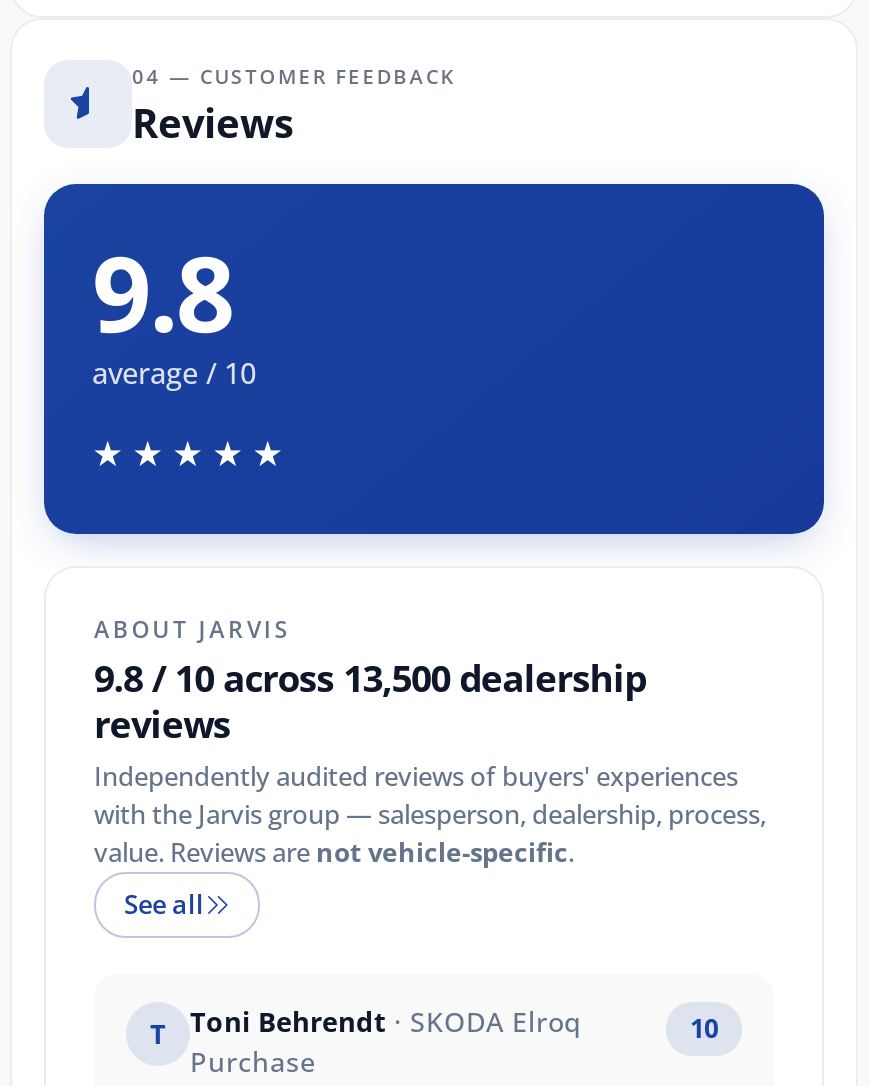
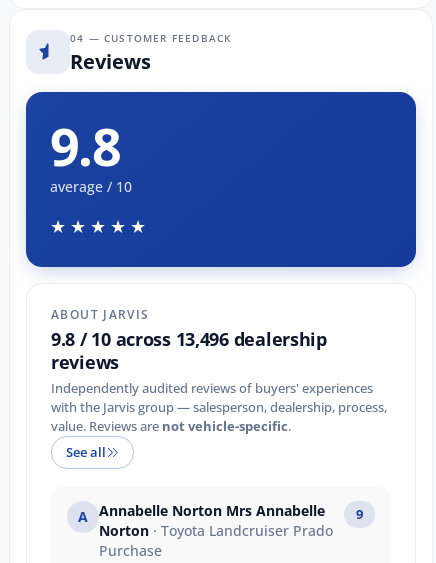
- 9.8 / 10 across 13,500 dealership
+ 9.8 / 10 across 13,496 dealership

- T
- Toni Behrendt · SKODA Elroq
+ A Annabelle Norton Mrs Annabelle
+ Norton · Toyota Landcruiser Prado

- 10
+ 9
